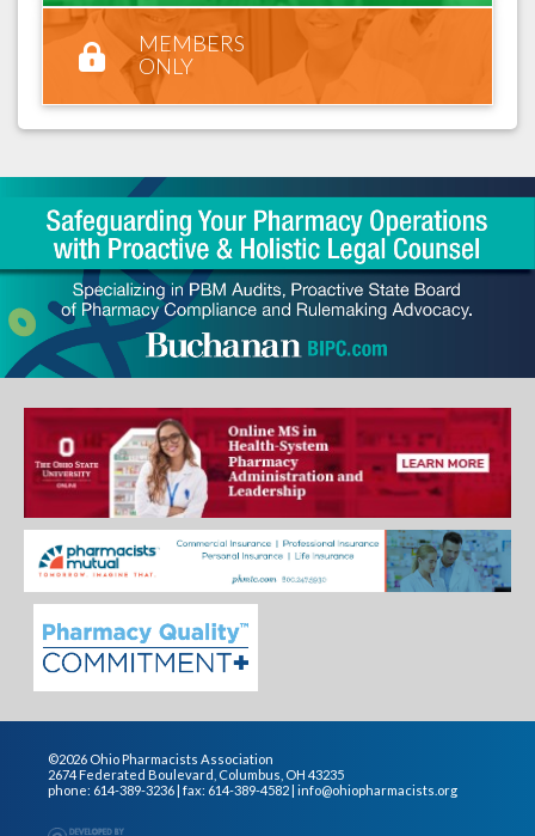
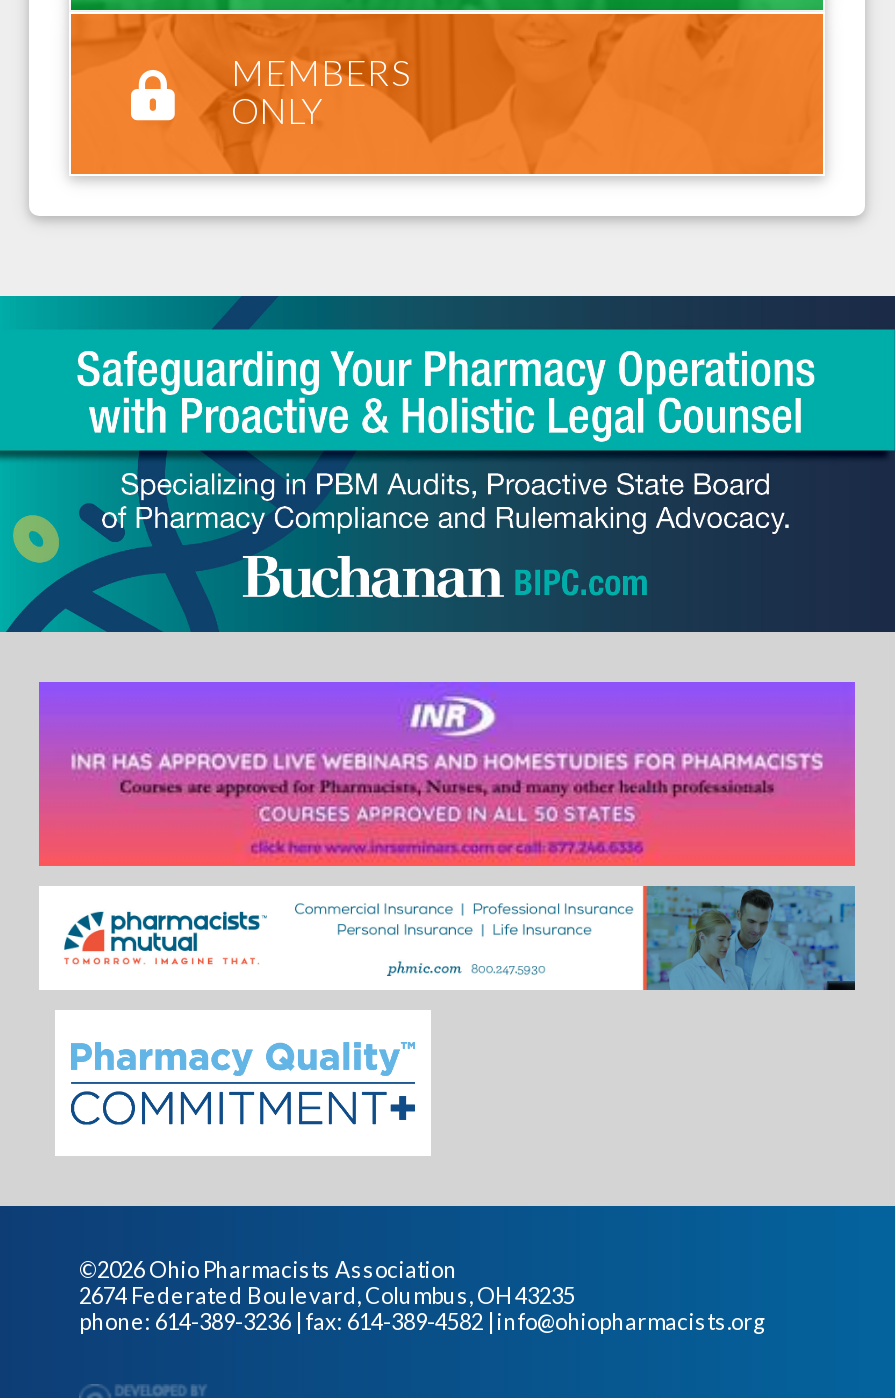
- [image]
+ [image]
